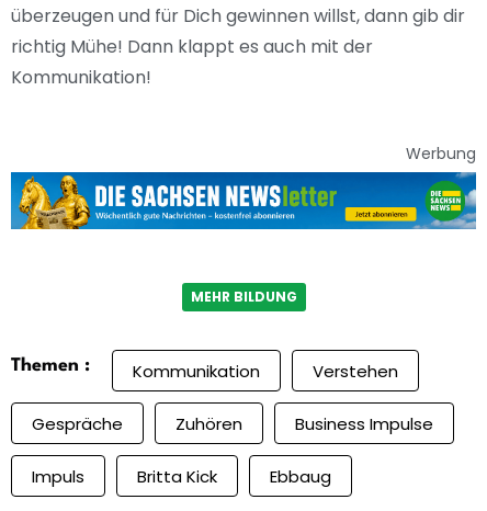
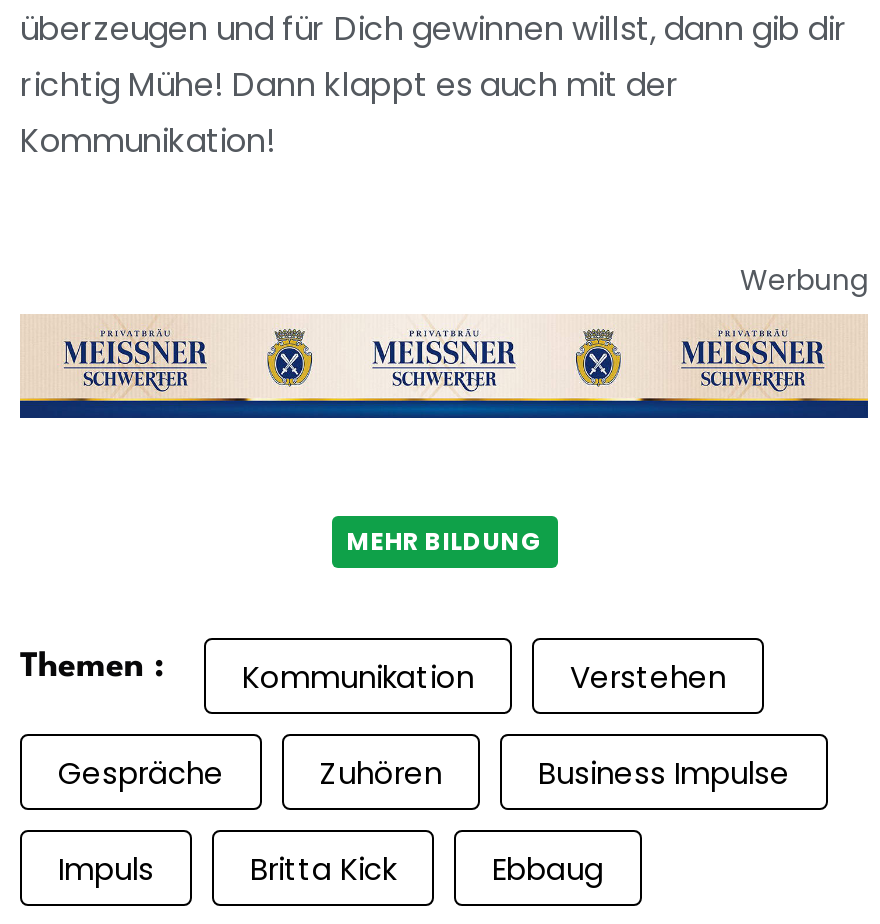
- [image]
+ [image]
